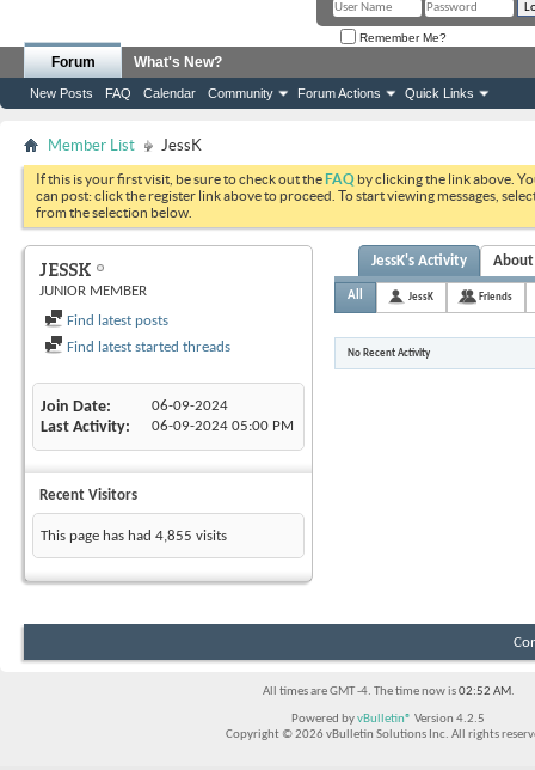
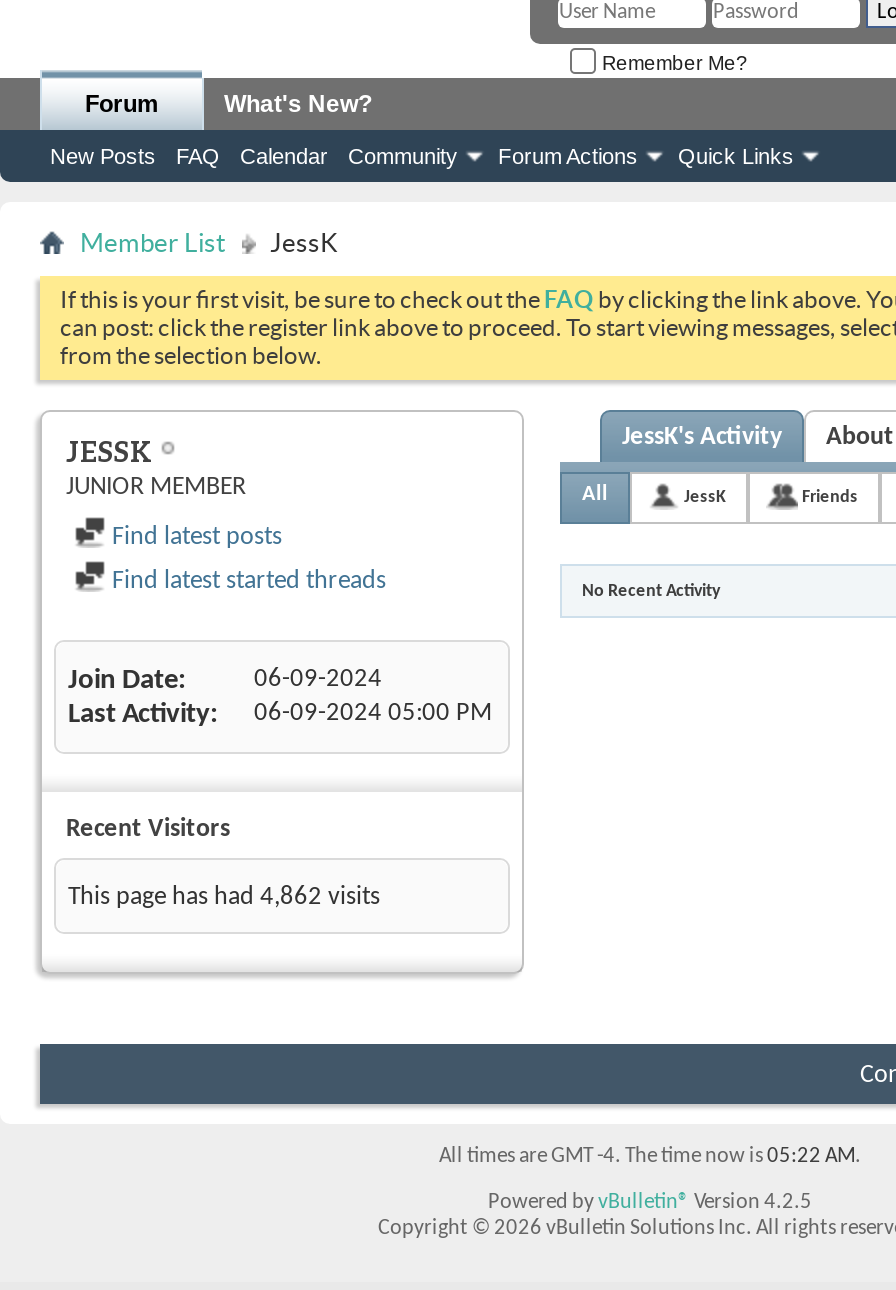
- This page has had 4,855 visits
+ This page has had 4,862 visits

- All times are GMT -4. The time now is 02:52 AM.
+ All times are GMT -4. The time now is 05:22 AM.
